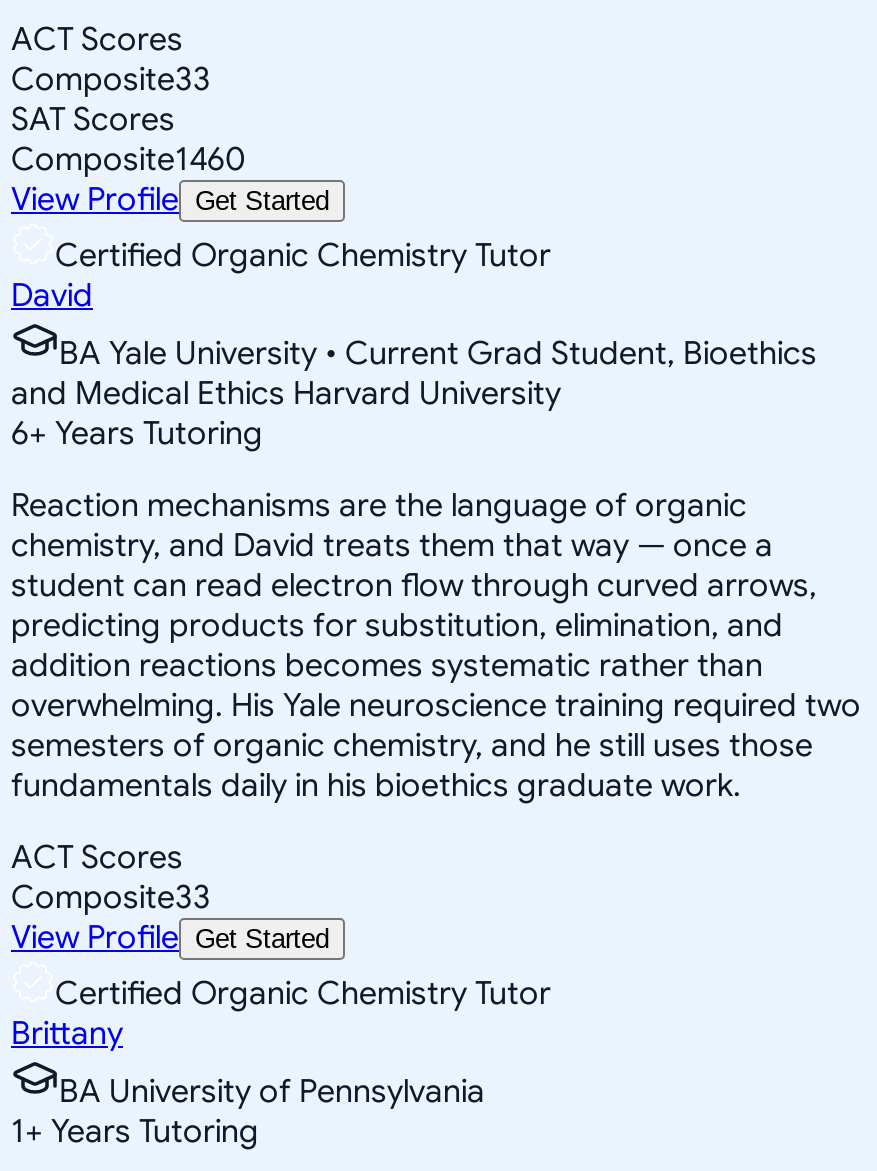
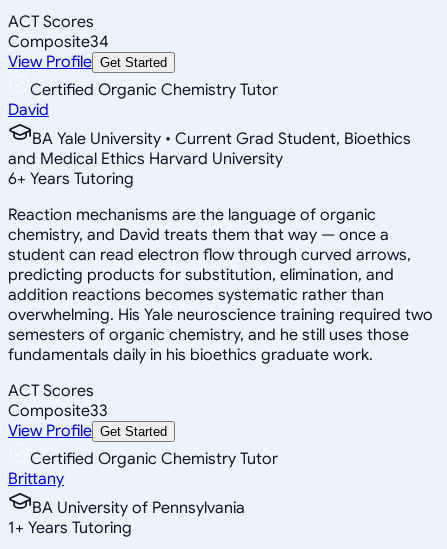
- Composite33
- SAT Scores
- Composite1460
+ Composite34
